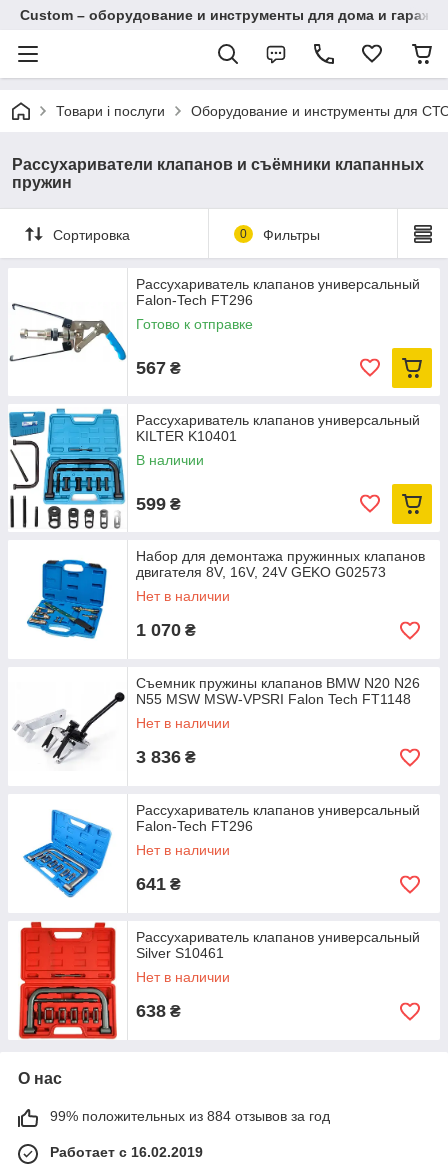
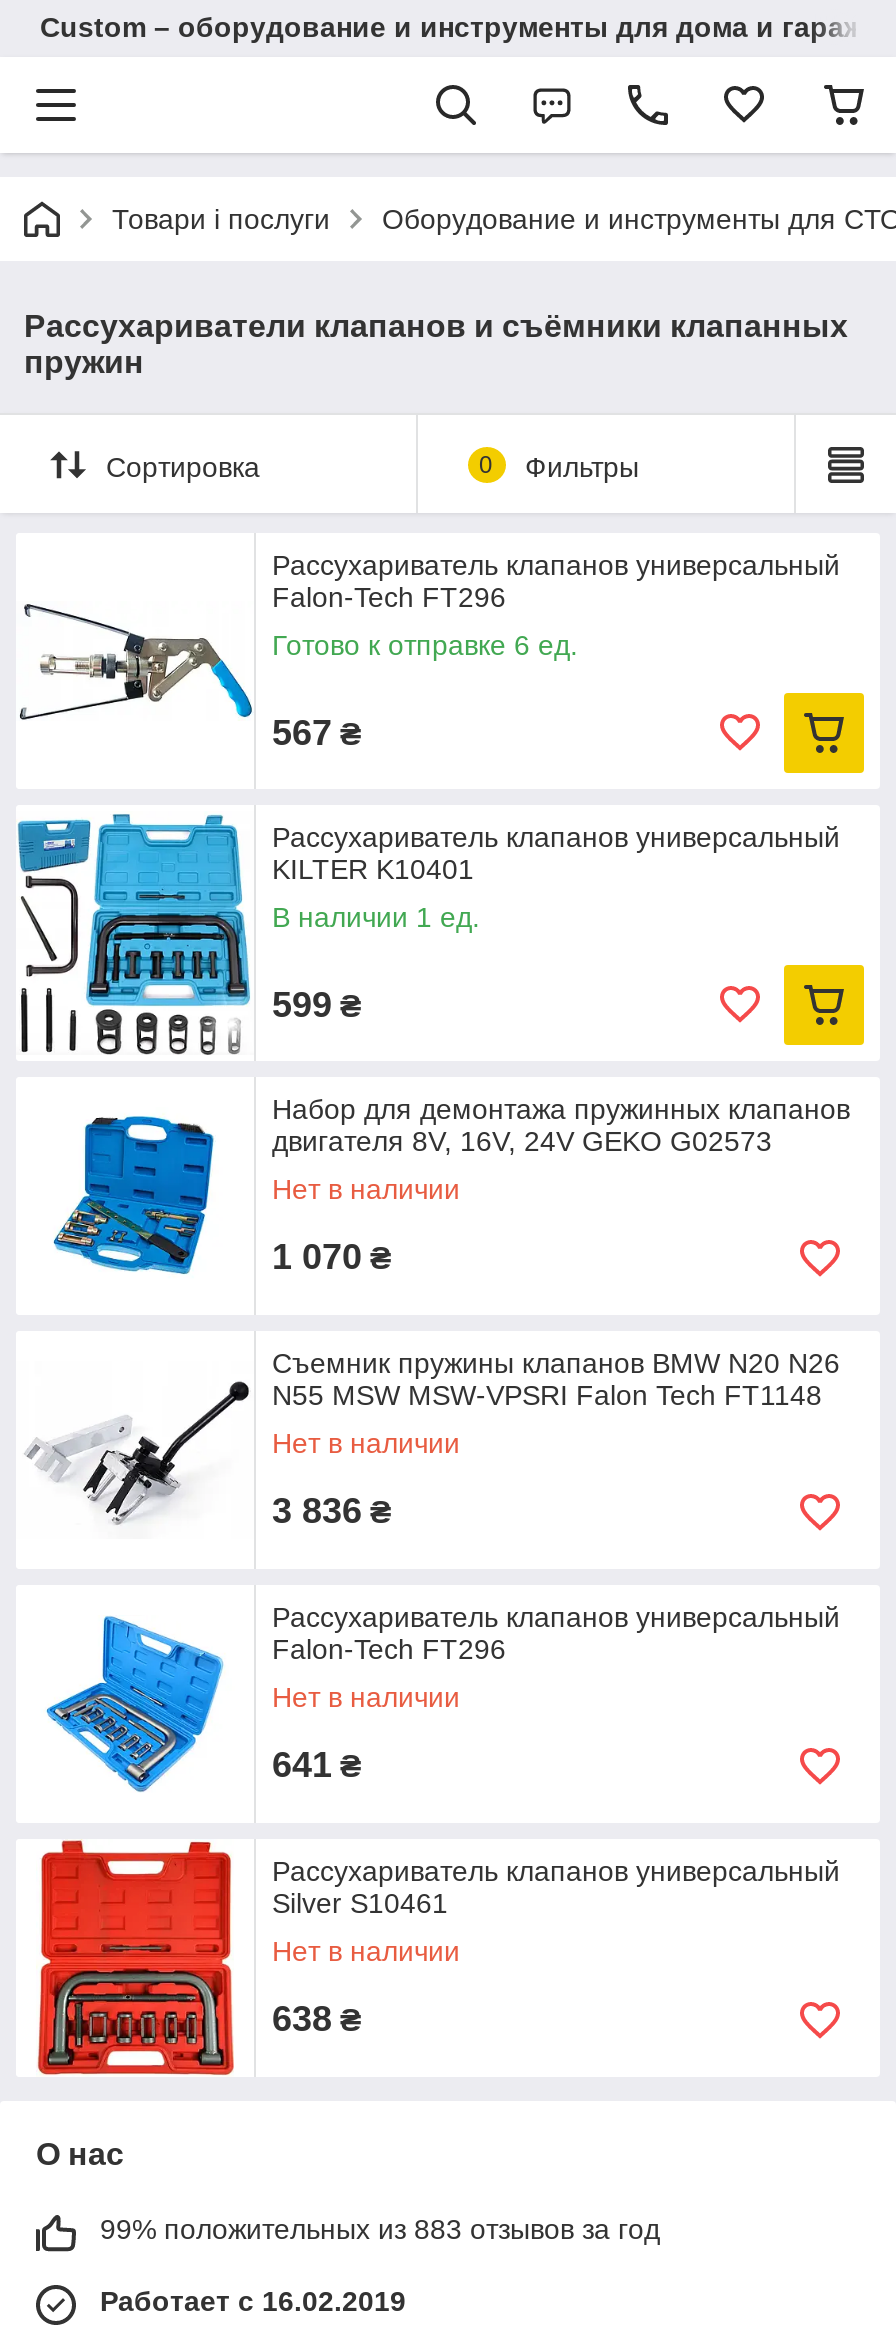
- Готово к отправке
+ Готово к отправке 6 ед.

- В наличии
+ В наличии 1 ед.

- 99% положительных из 884 отзывов за год
+ 99% положительных из 883 отзывов за год
